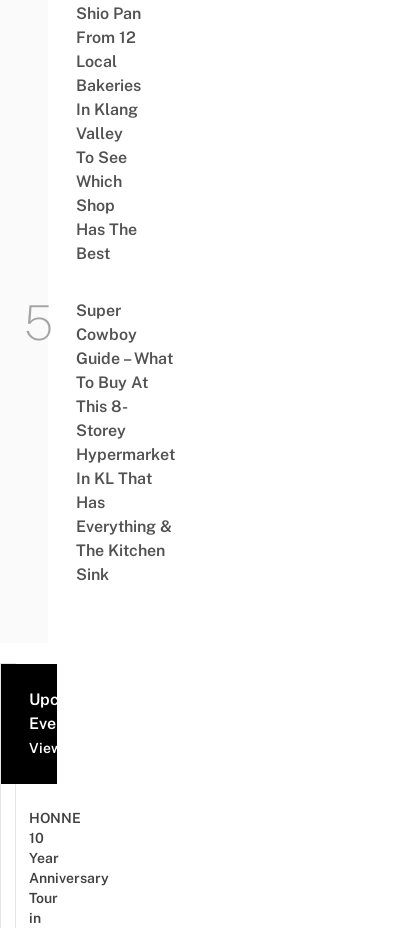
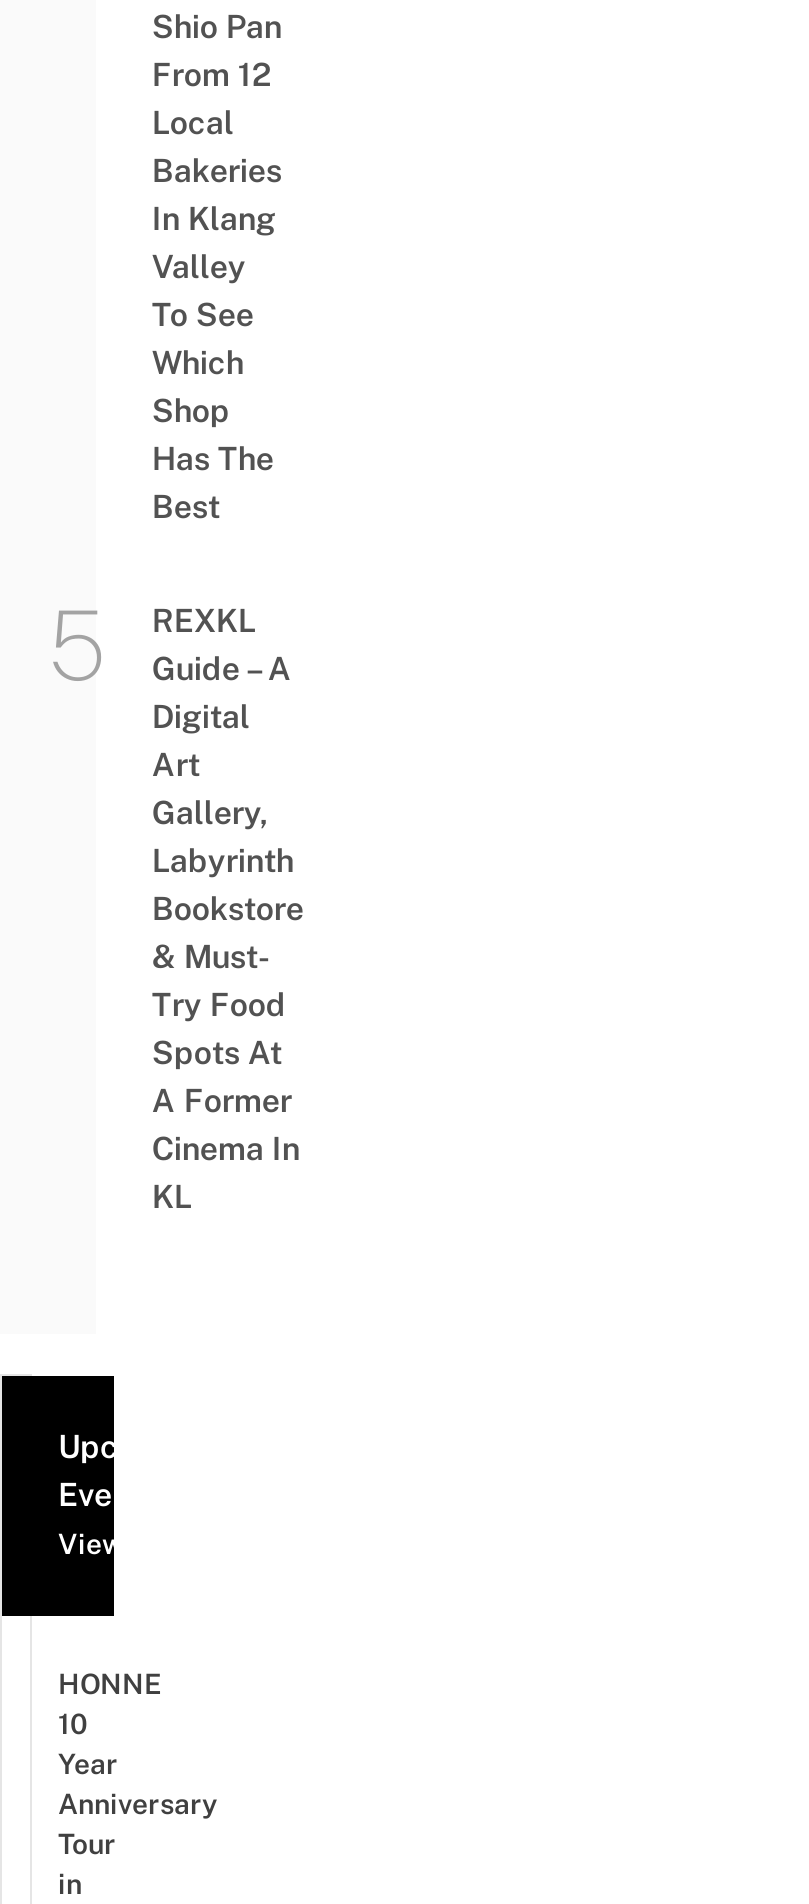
- Super
- Cowboy
- Guide – What
- To Buy At
- This 8-
- Storey
- Hypermarket
- In KL That
- Has
- Everything &
- The Kitchen
- Sink
+ REXKL
+ Guide – A
+ Digital
+ Art
+ Gallery,
+ Labyrinth
+ Bookstore
+ & Must-
+ Try Food
+ Spots At
+ A Former
+ Cinema In
+ KL
